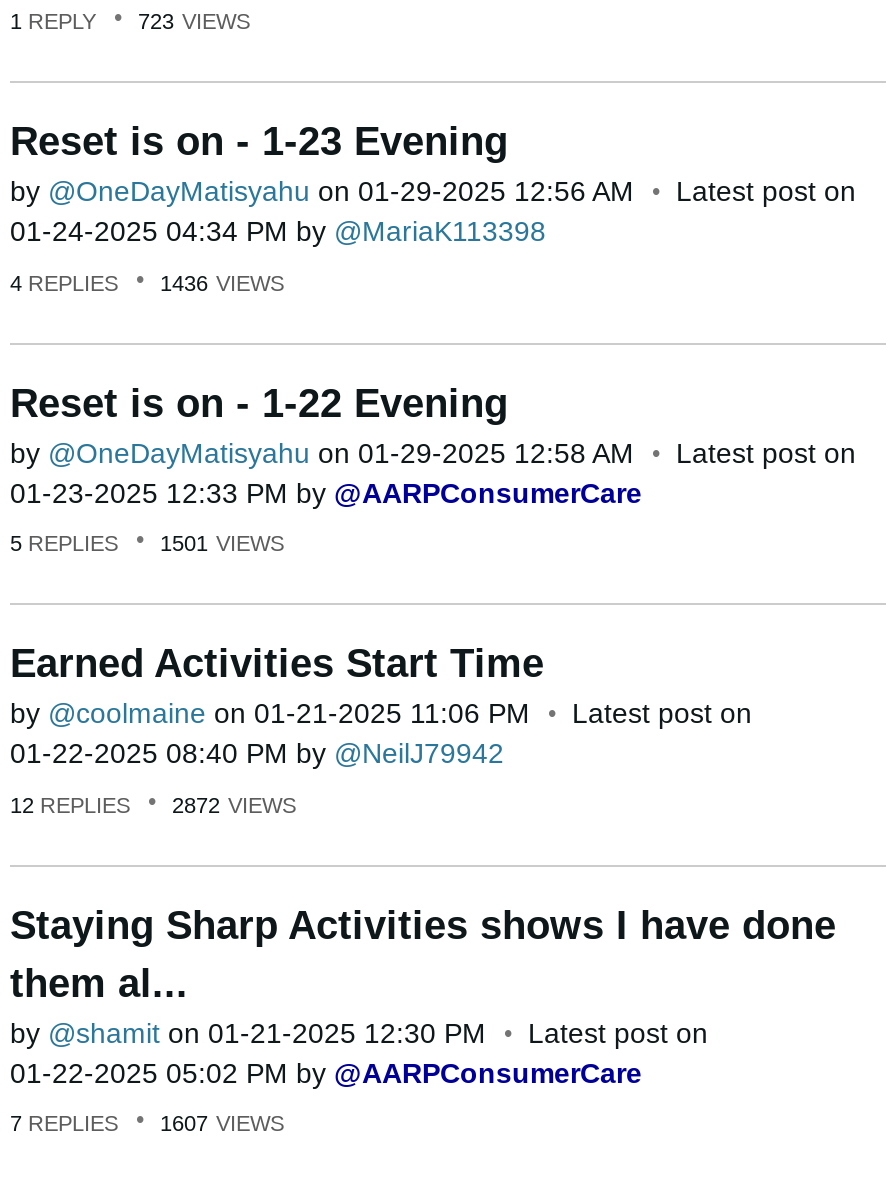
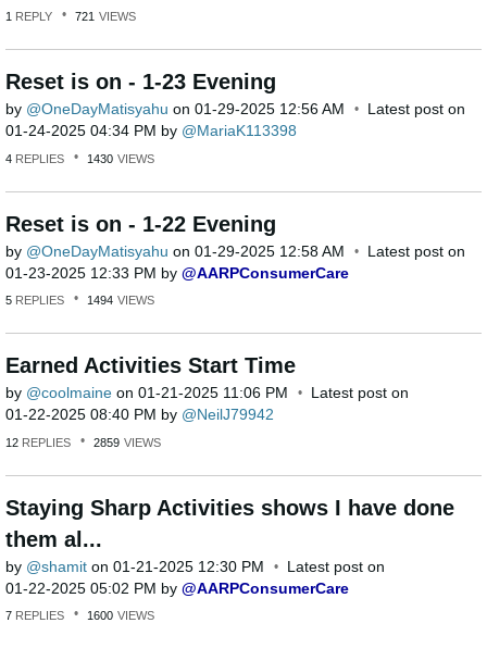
- 1 REPLY 723 VIEWS
+ 1 REPLY 721 VIEWS

- 4 REPLIES 1436 VIEWS
+ 4 REPLIES 1430 VIEWS

- 5 REPLIES 1501 VIEWS
+ 5 REPLIES 1494 VIEWS

- 12 REPLIES 2872 VIEWS
+ 12 REPLIES 2859 VIEWS

- 7 REPLIES 1607 VIEWS
+ 7 REPLIES 1600 VIEWS
